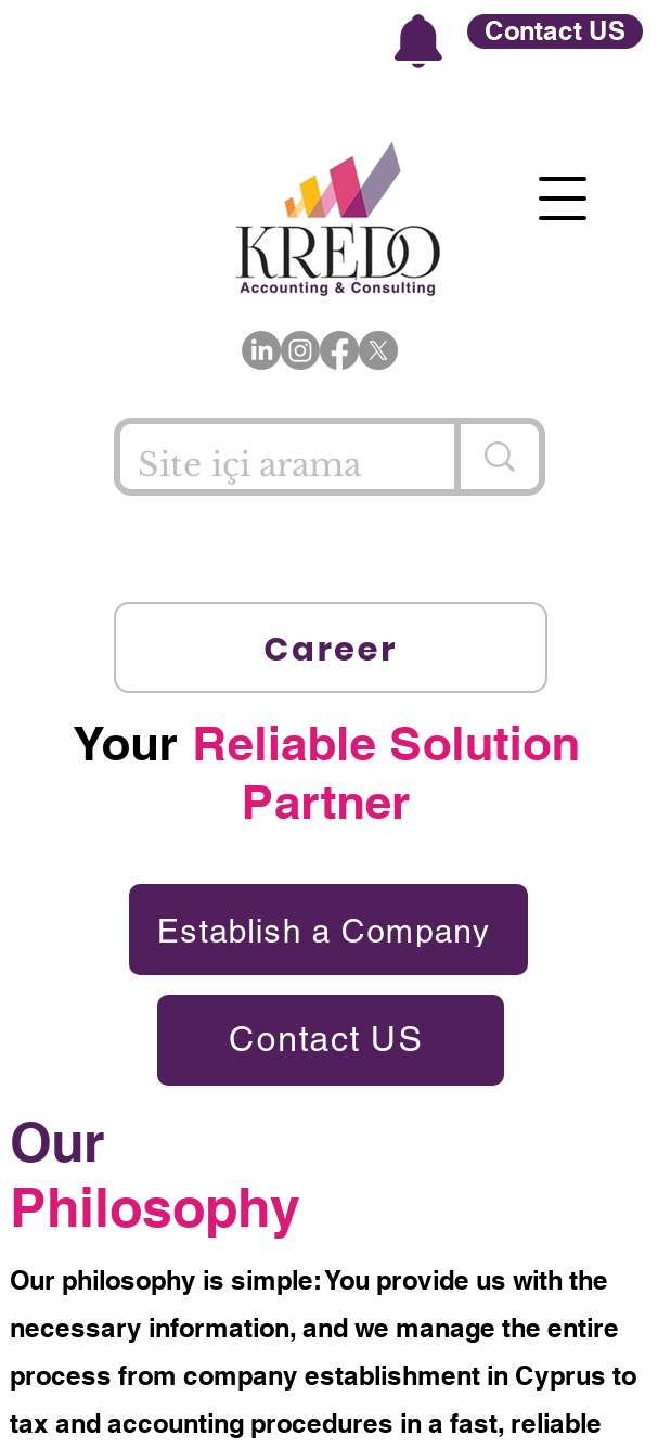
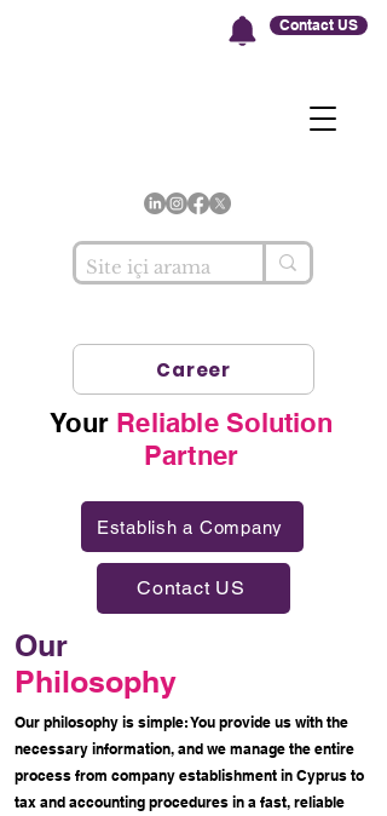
- [image]
